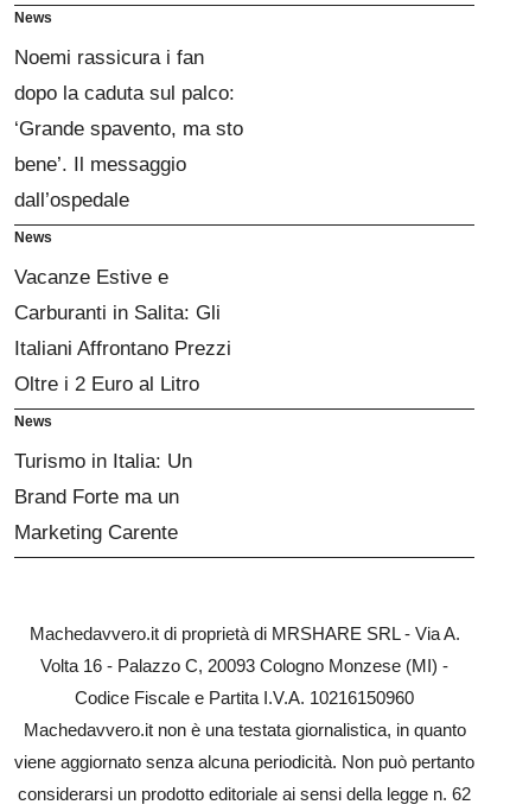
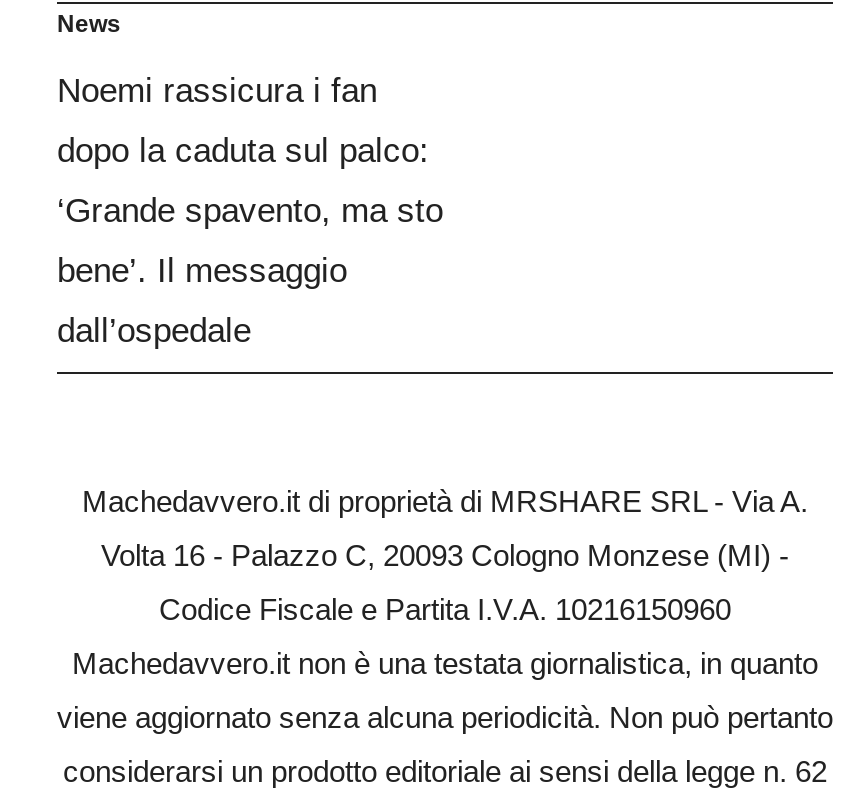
- News
- Vacanze Estive e
- Carburanti in Salita: Gli
- Italiani Affrontano Prezzi
- Oltre i 2 Euro al Litro
- News
- Turismo in Italia: Un
- Brand Forte ma un
- Marketing Carente
